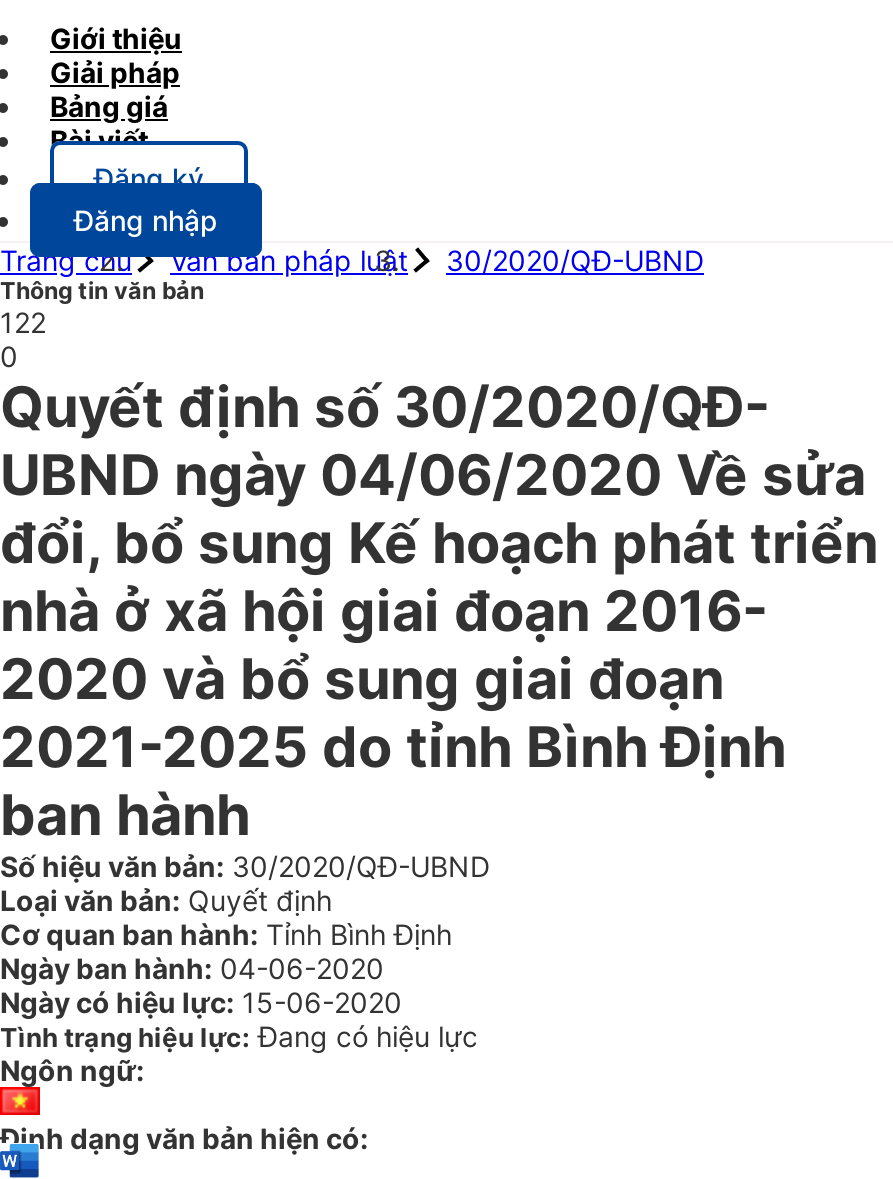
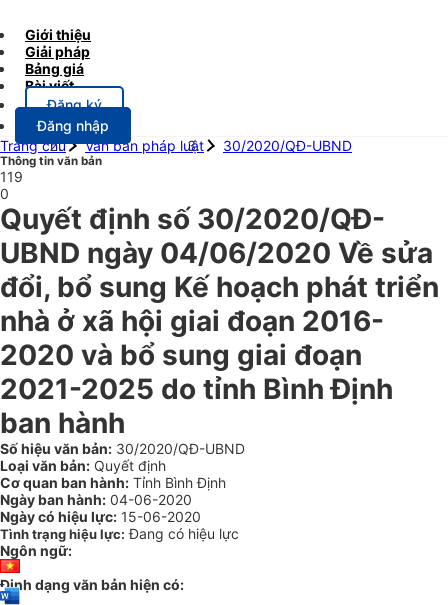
- 122
+ 119
